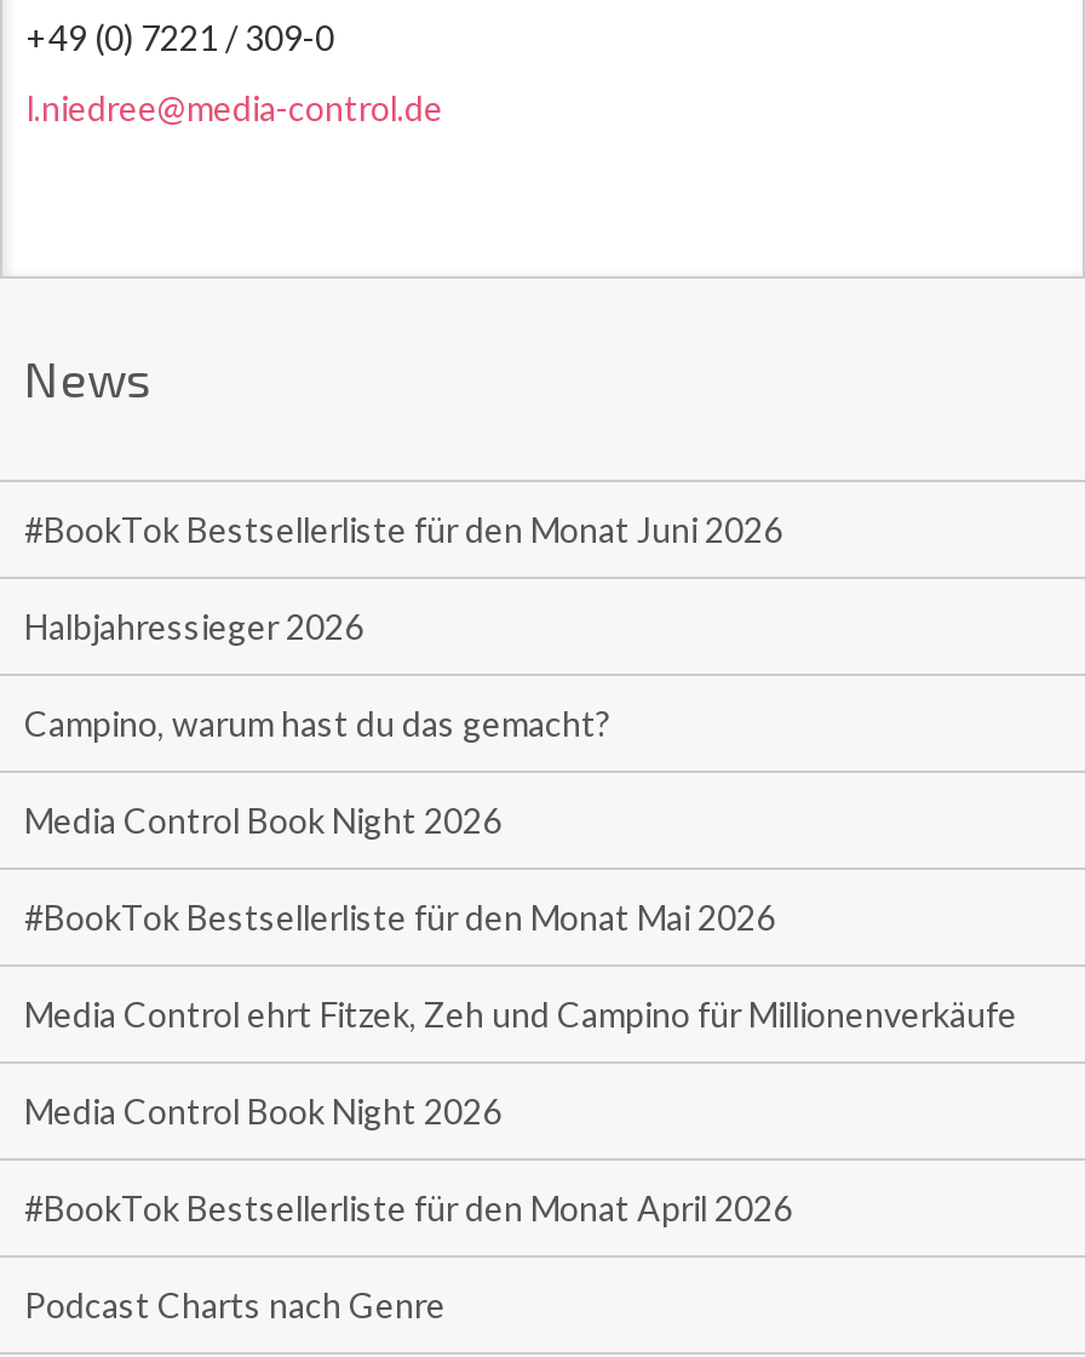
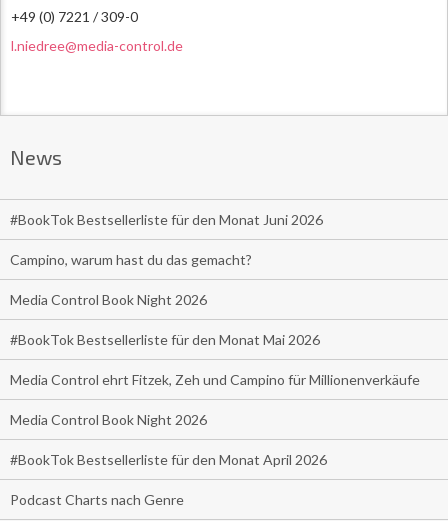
- Halbjahressieger 2026
